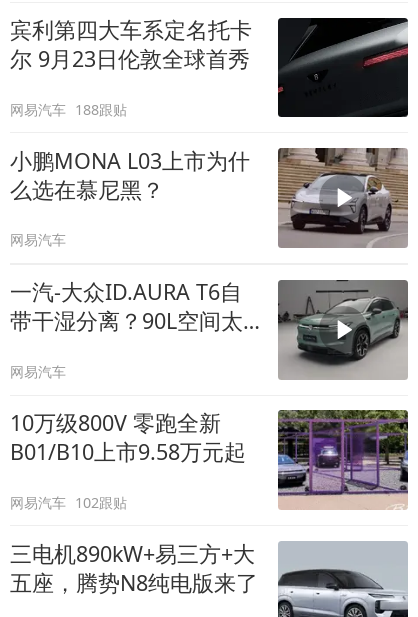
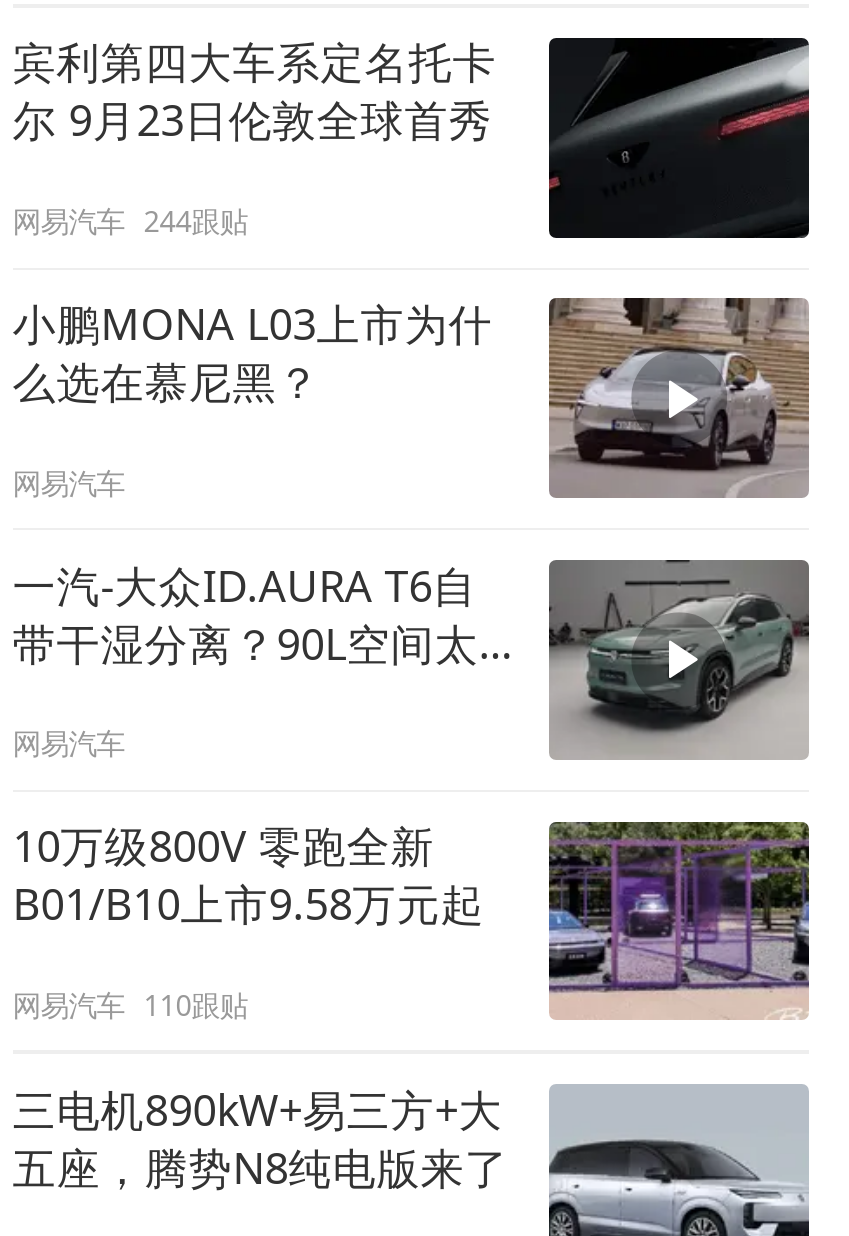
- 网易汽车 188跟贴
+ 网易汽车 244跟贴

- 网易汽车 102跟贴
+ 网易汽车 110跟贴
